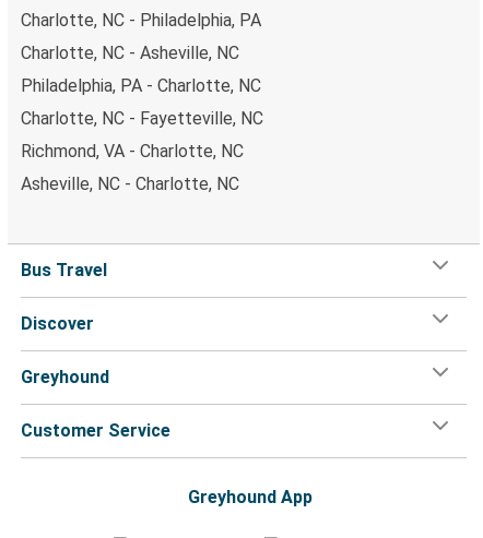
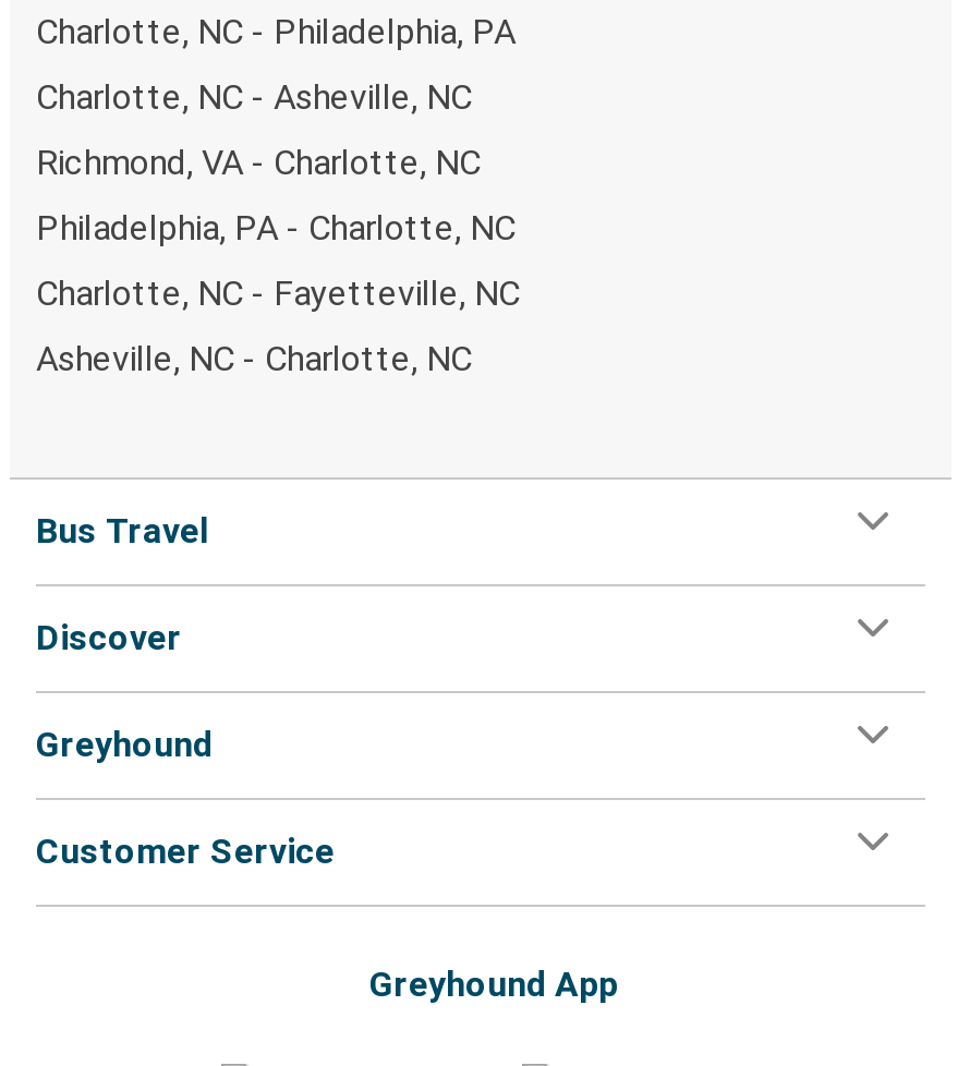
moved down: Philadelphia, PA - Charlotte, NC | Charlotte, NC - Fayetteville, NC

moved up: Richmond, VA - Charlotte, NC
